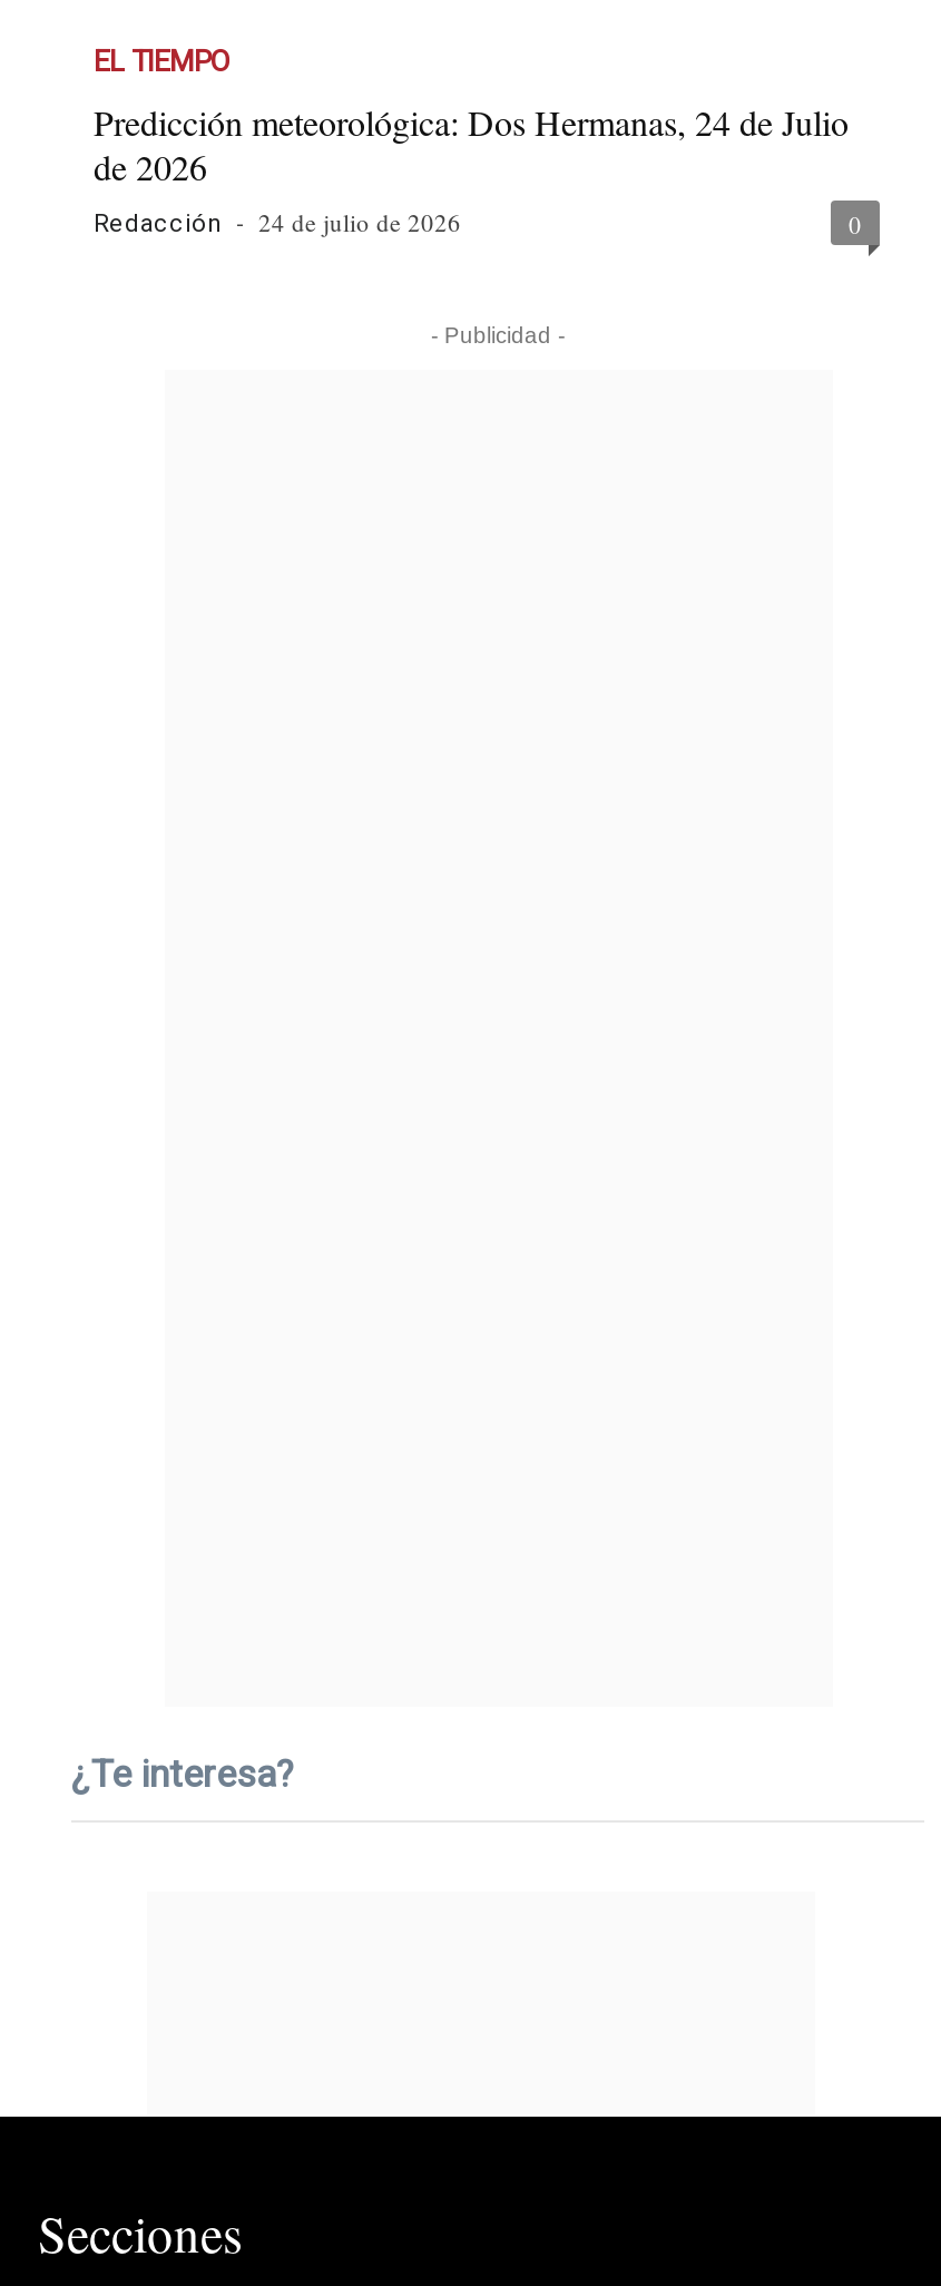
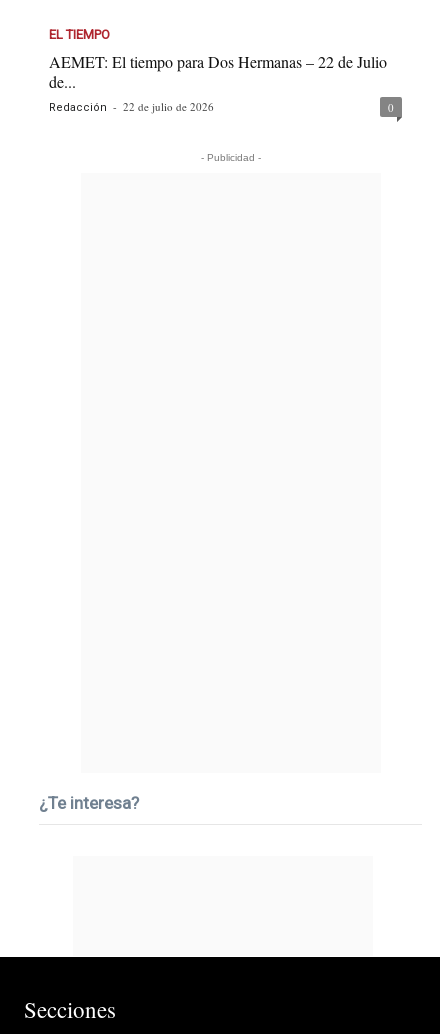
- Predicción meteorológica: Dos Hermanas, 24 de Julio
- de 2026
- Redacción - 24 de julio de 2026
+ AEMET: El tiempo para Dos Hermanas – 22 de Julio
+ de...
+ Redacción - 22 de julio de 2026
